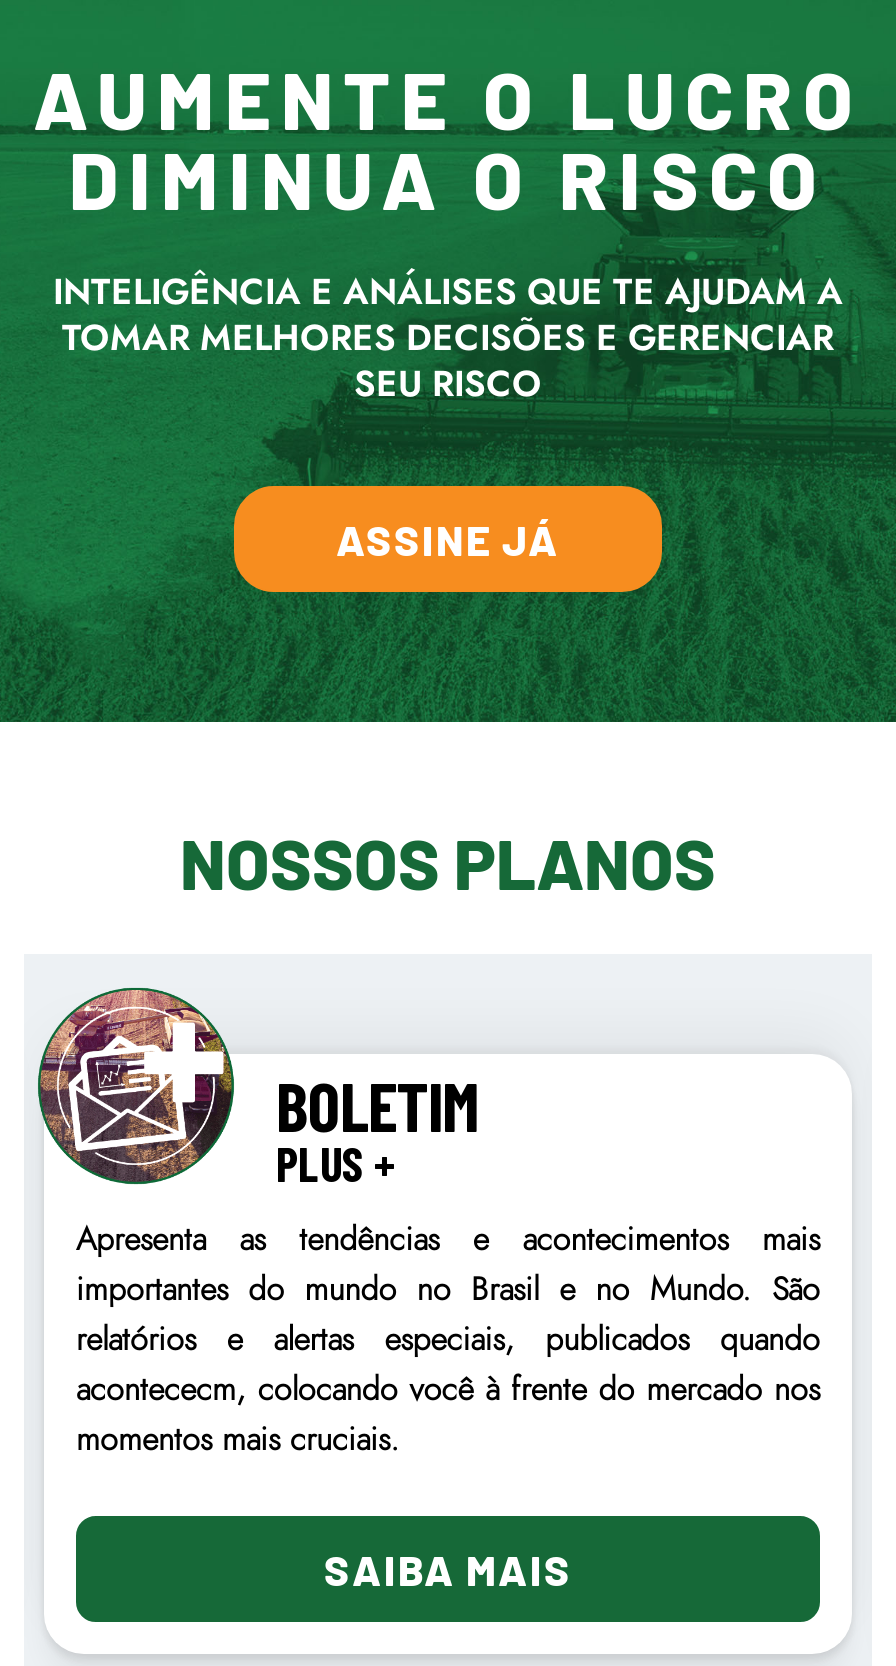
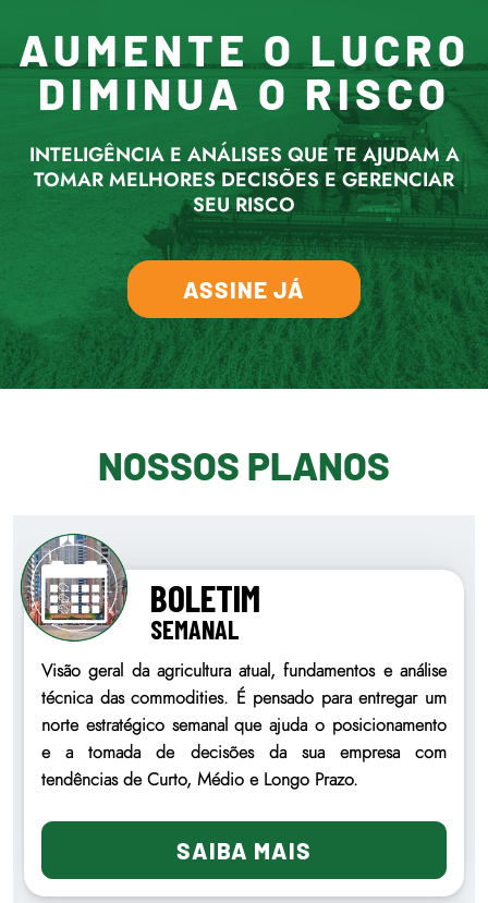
- [image]
- PLUS +
- Apresenta as tendências e acontecimentos mais
- importantes do mundo no Brasil e no Mundo. São
- relatórios e alertas especiais, publicados quando
- acontececm, colocando você à frente do mercado nos
- momentos mais cruciais.
+ [image]
+ SEMANAL
+ Visão geral da agricultura atual, fundamentos e análise
+ técnica das commodities. É pensado para entregar um
+ norte estratégico semanal que ajuda o posicionamento
+ e a tomada de decisões da sua empresa com
+ tendências de Curto, Médio e Longo Prazo.
